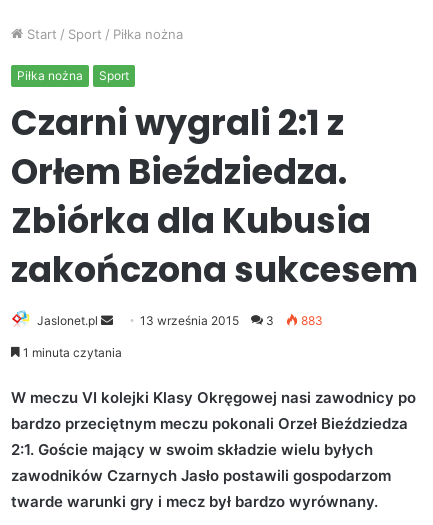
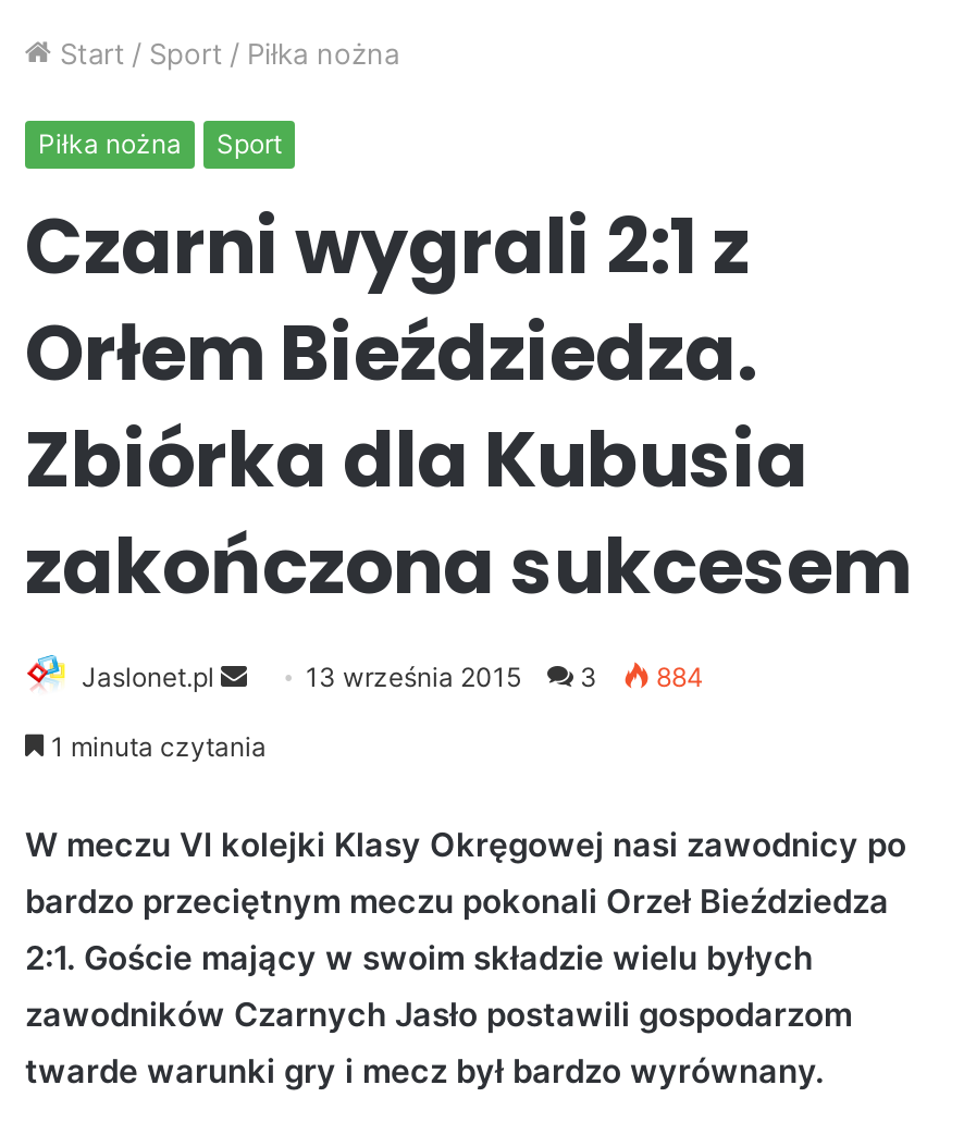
- 883
+ 884
